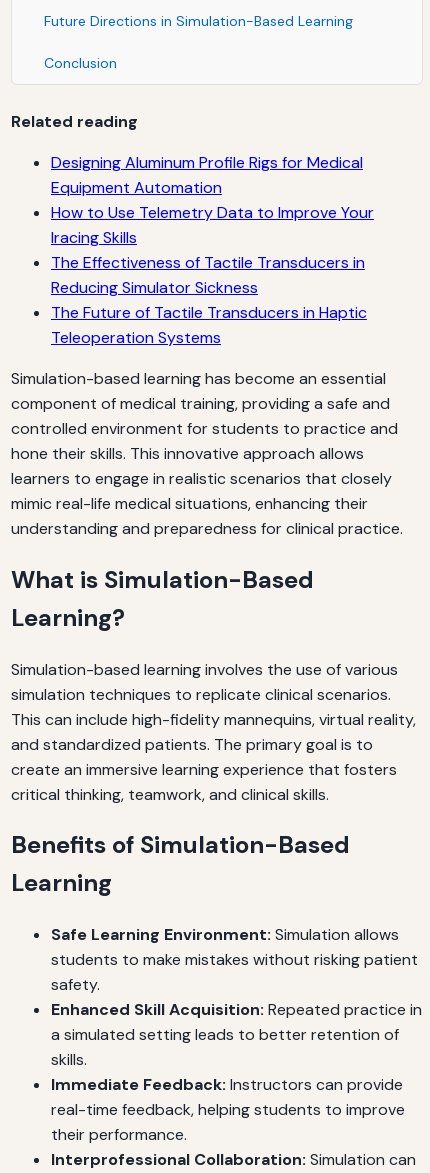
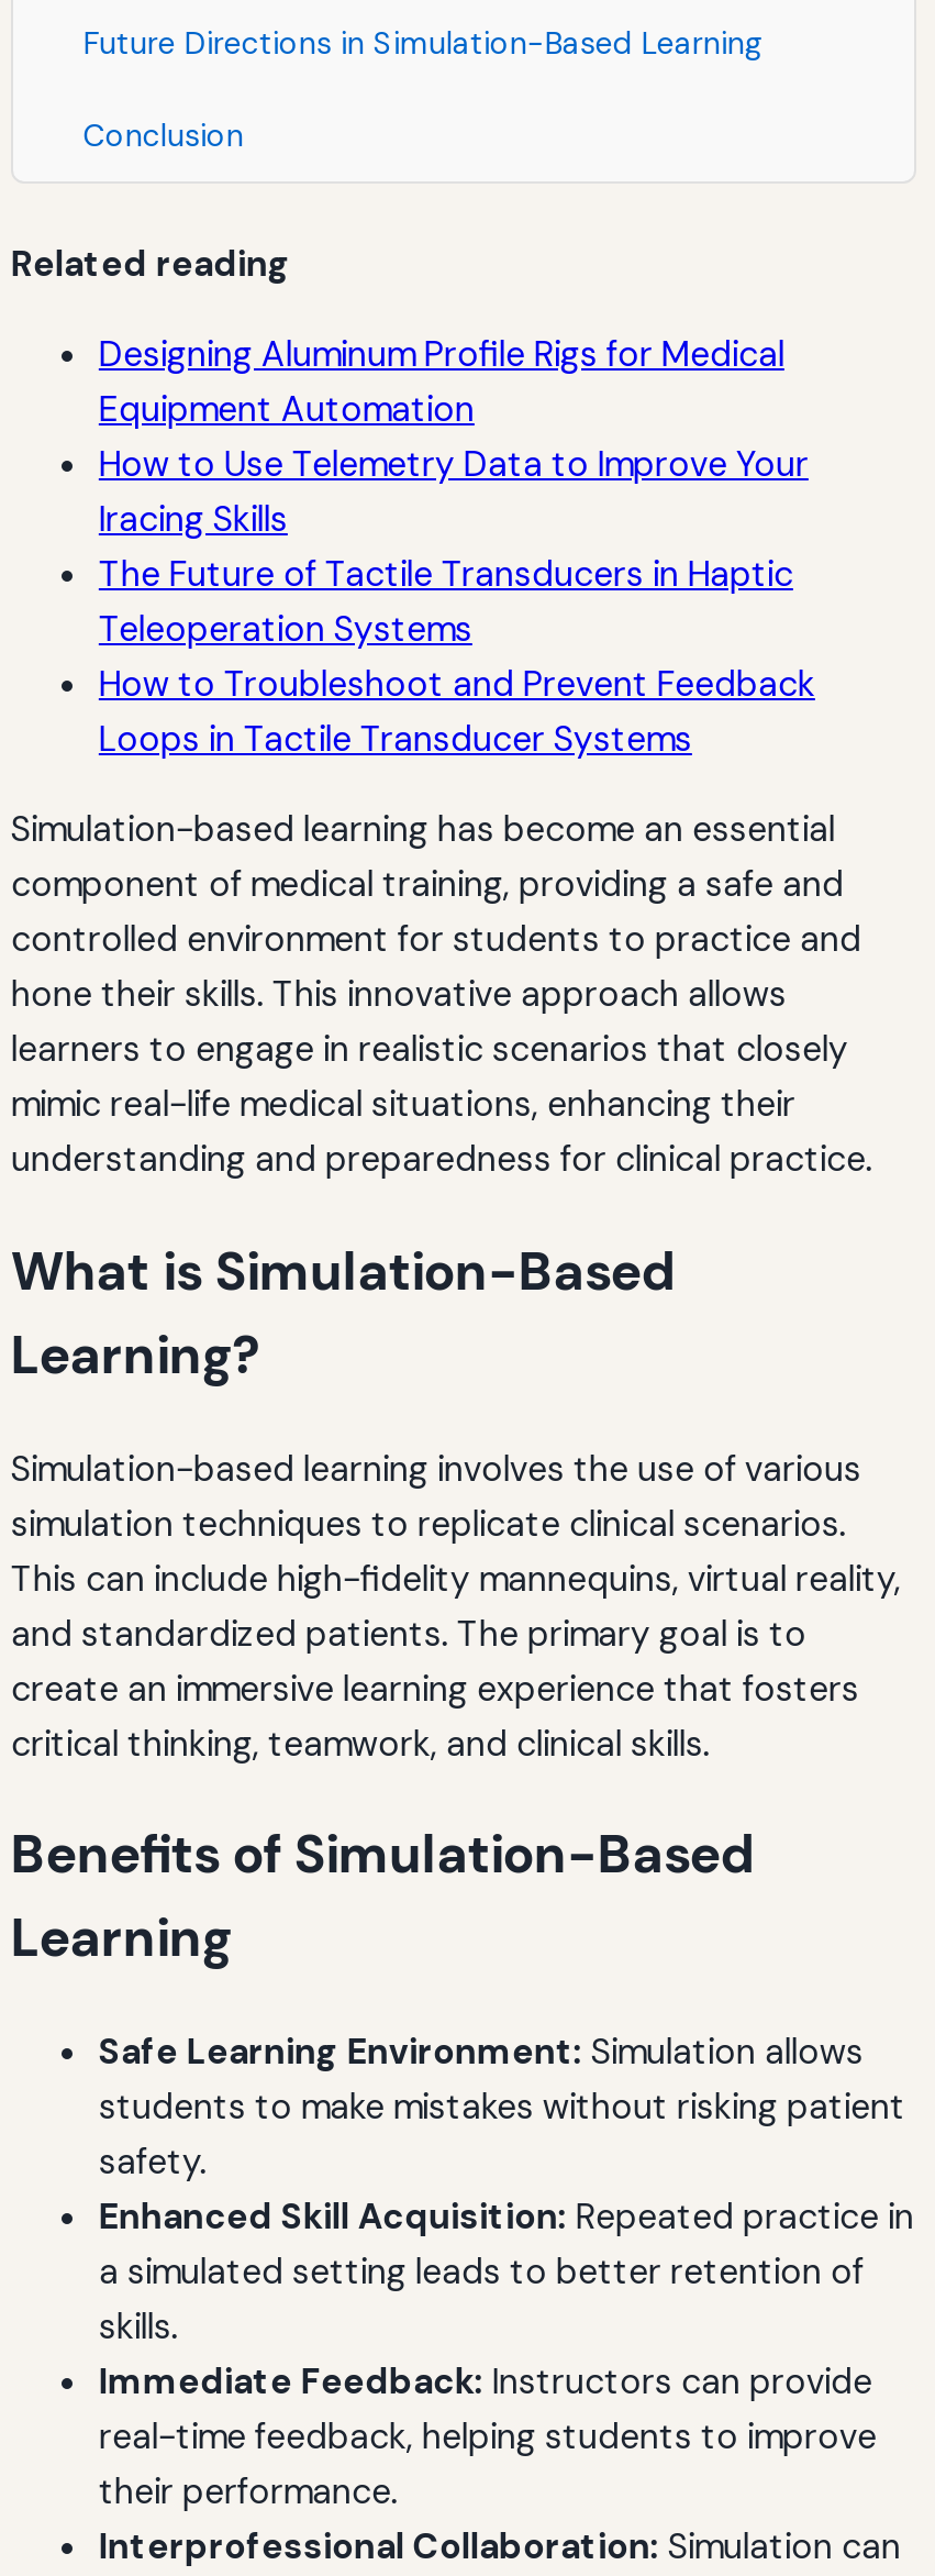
- The Effectiveness of Tactile Transducers in
- Reducing Simulator Sickness

moved up: The Future of Tactile Transducers in Haptic | Teleoperation Systems

+ How to Troubleshoot and Prevent Feedback
+ Loops in Tactile Transducer Systems
